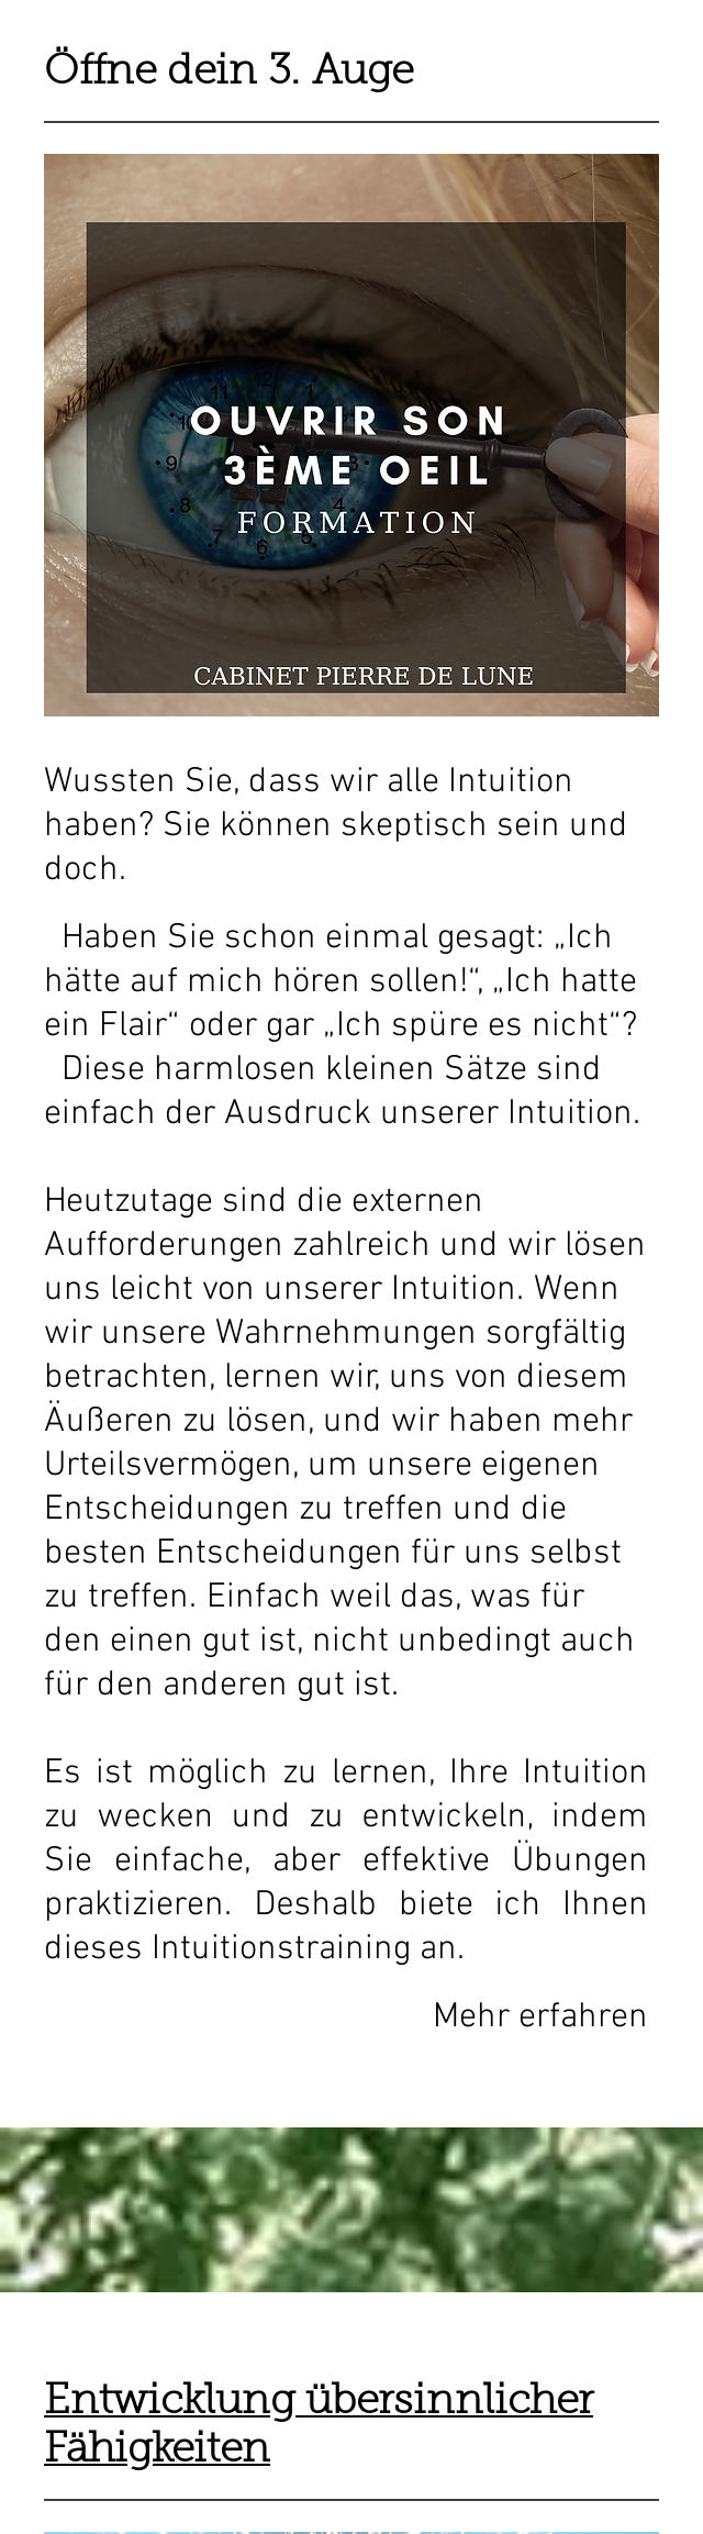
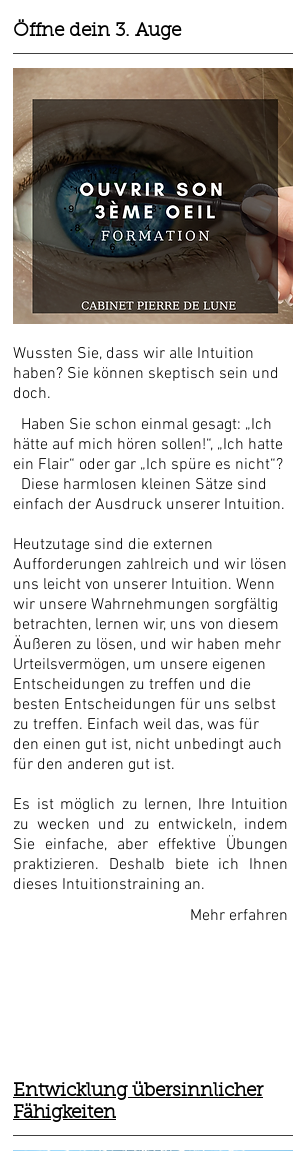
- [image]
